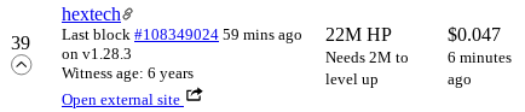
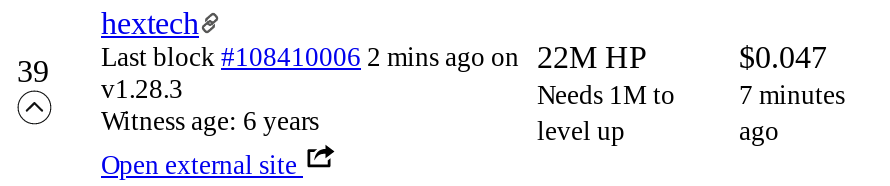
- Last block #108349024 59 mins ago
- on v1.28.3
+ Last block #108410006 2 mins ago on
+ v1.28.3

- Needs 2M to
+ Needs 1M to

- 6 minutes
+ 7 minutes
